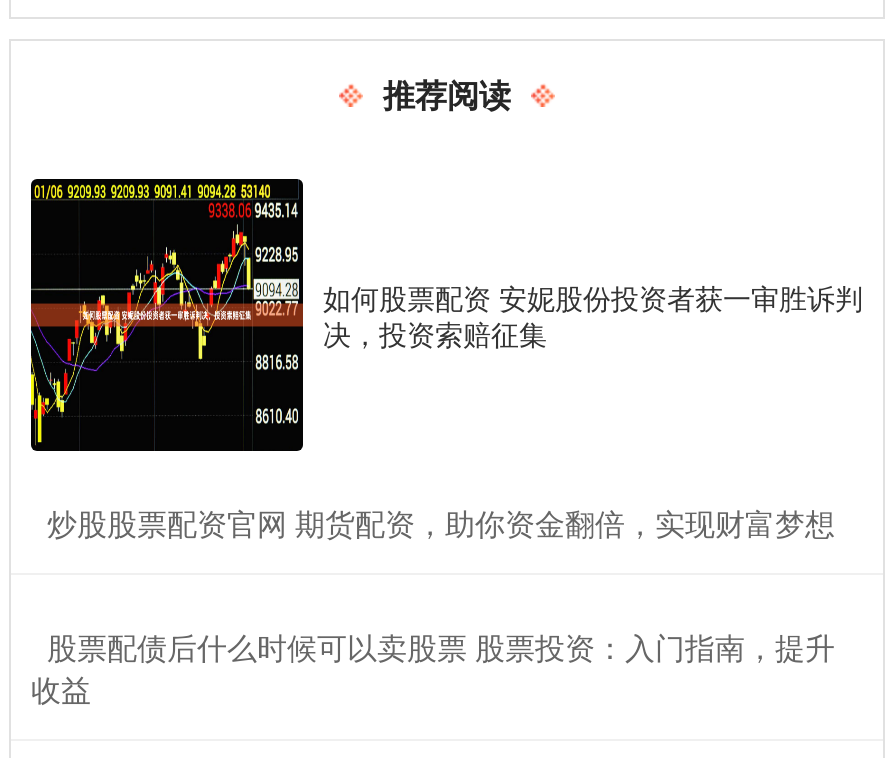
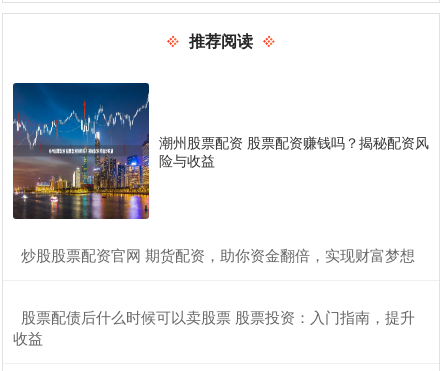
- [image]
- 如何股票配资 安妮股份投资者获一审胜诉判
- 决，投资索赔征集
+ [image]
+ 潮州股票配资 股票配资赚钱吗？揭秘配资风
+ 险与收益
